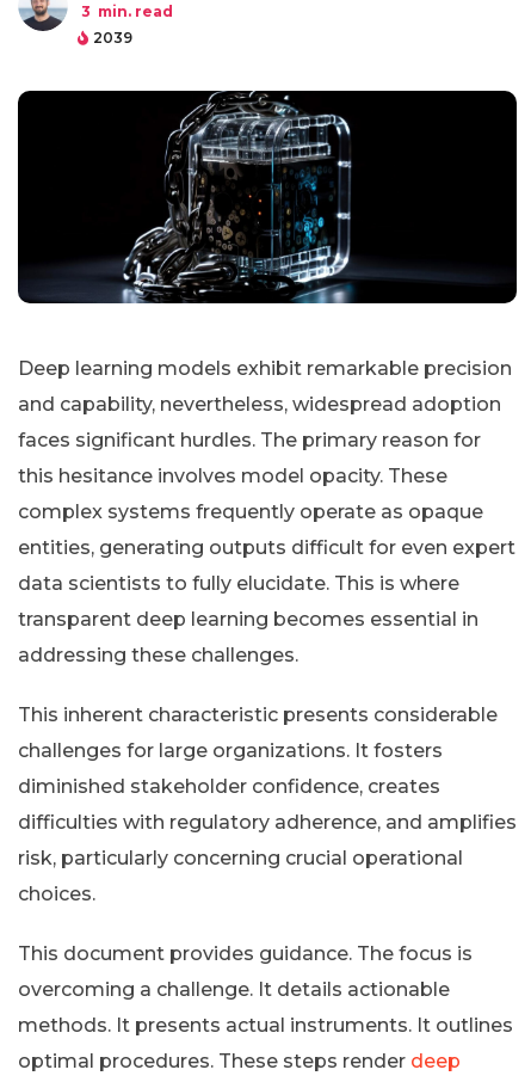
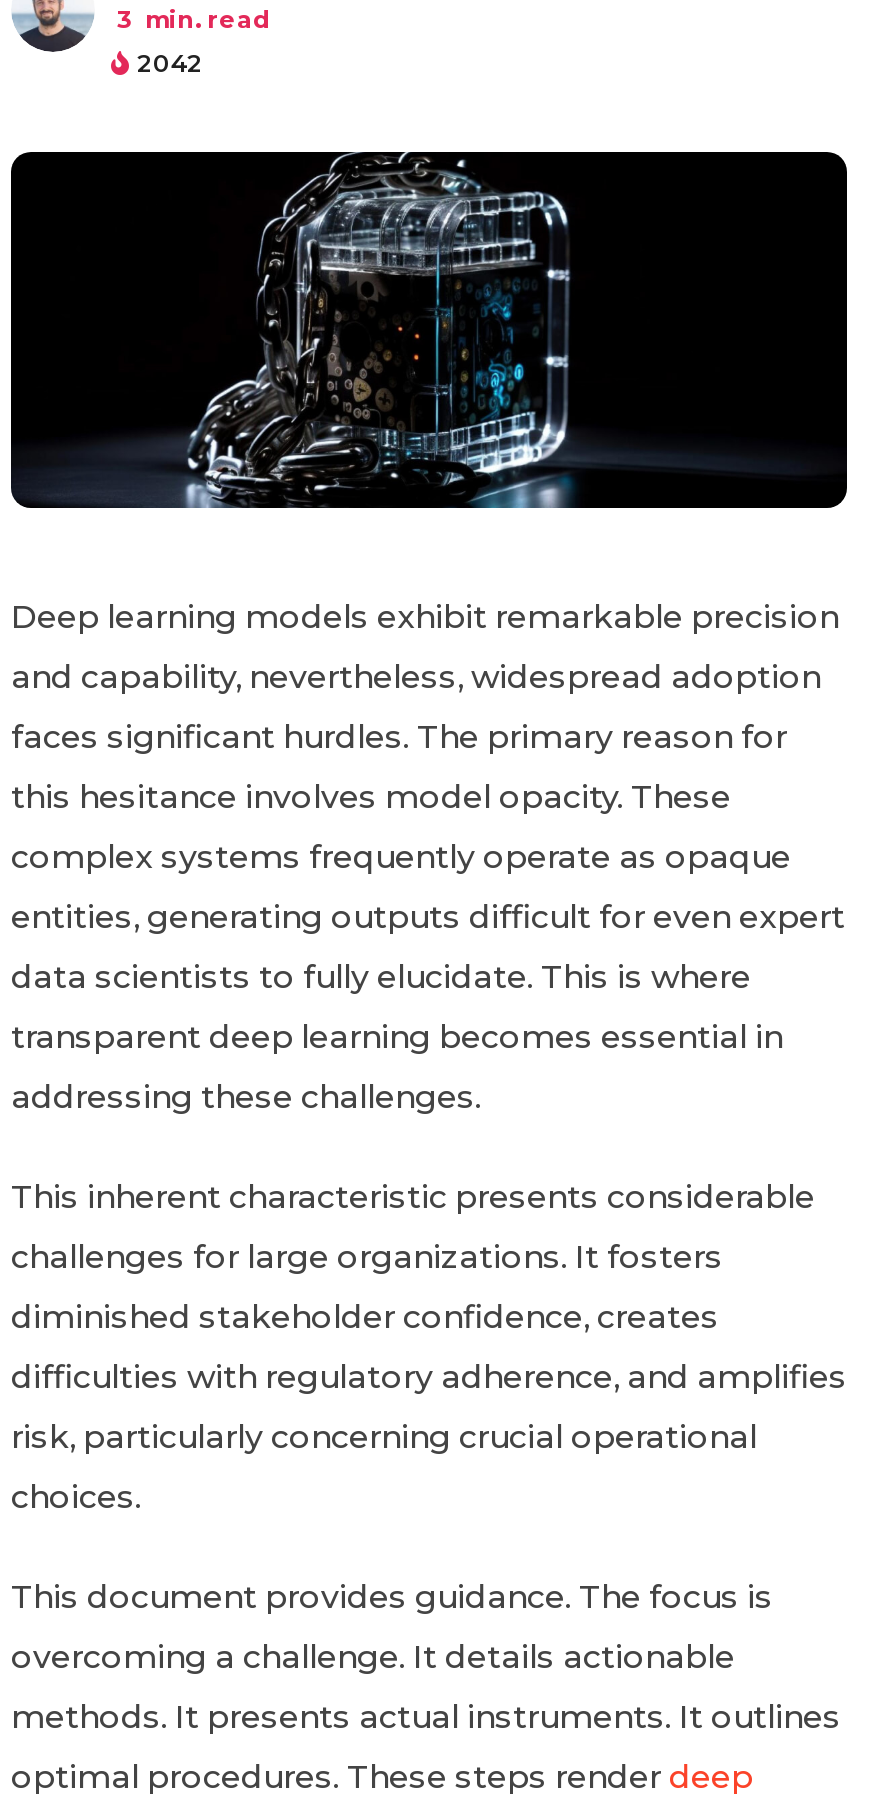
- 2039
+ 2042
